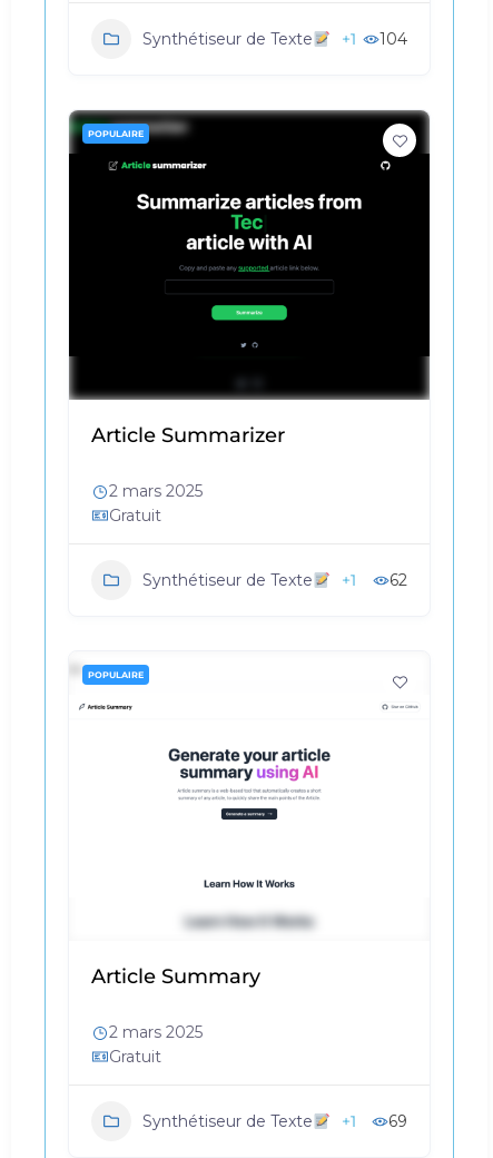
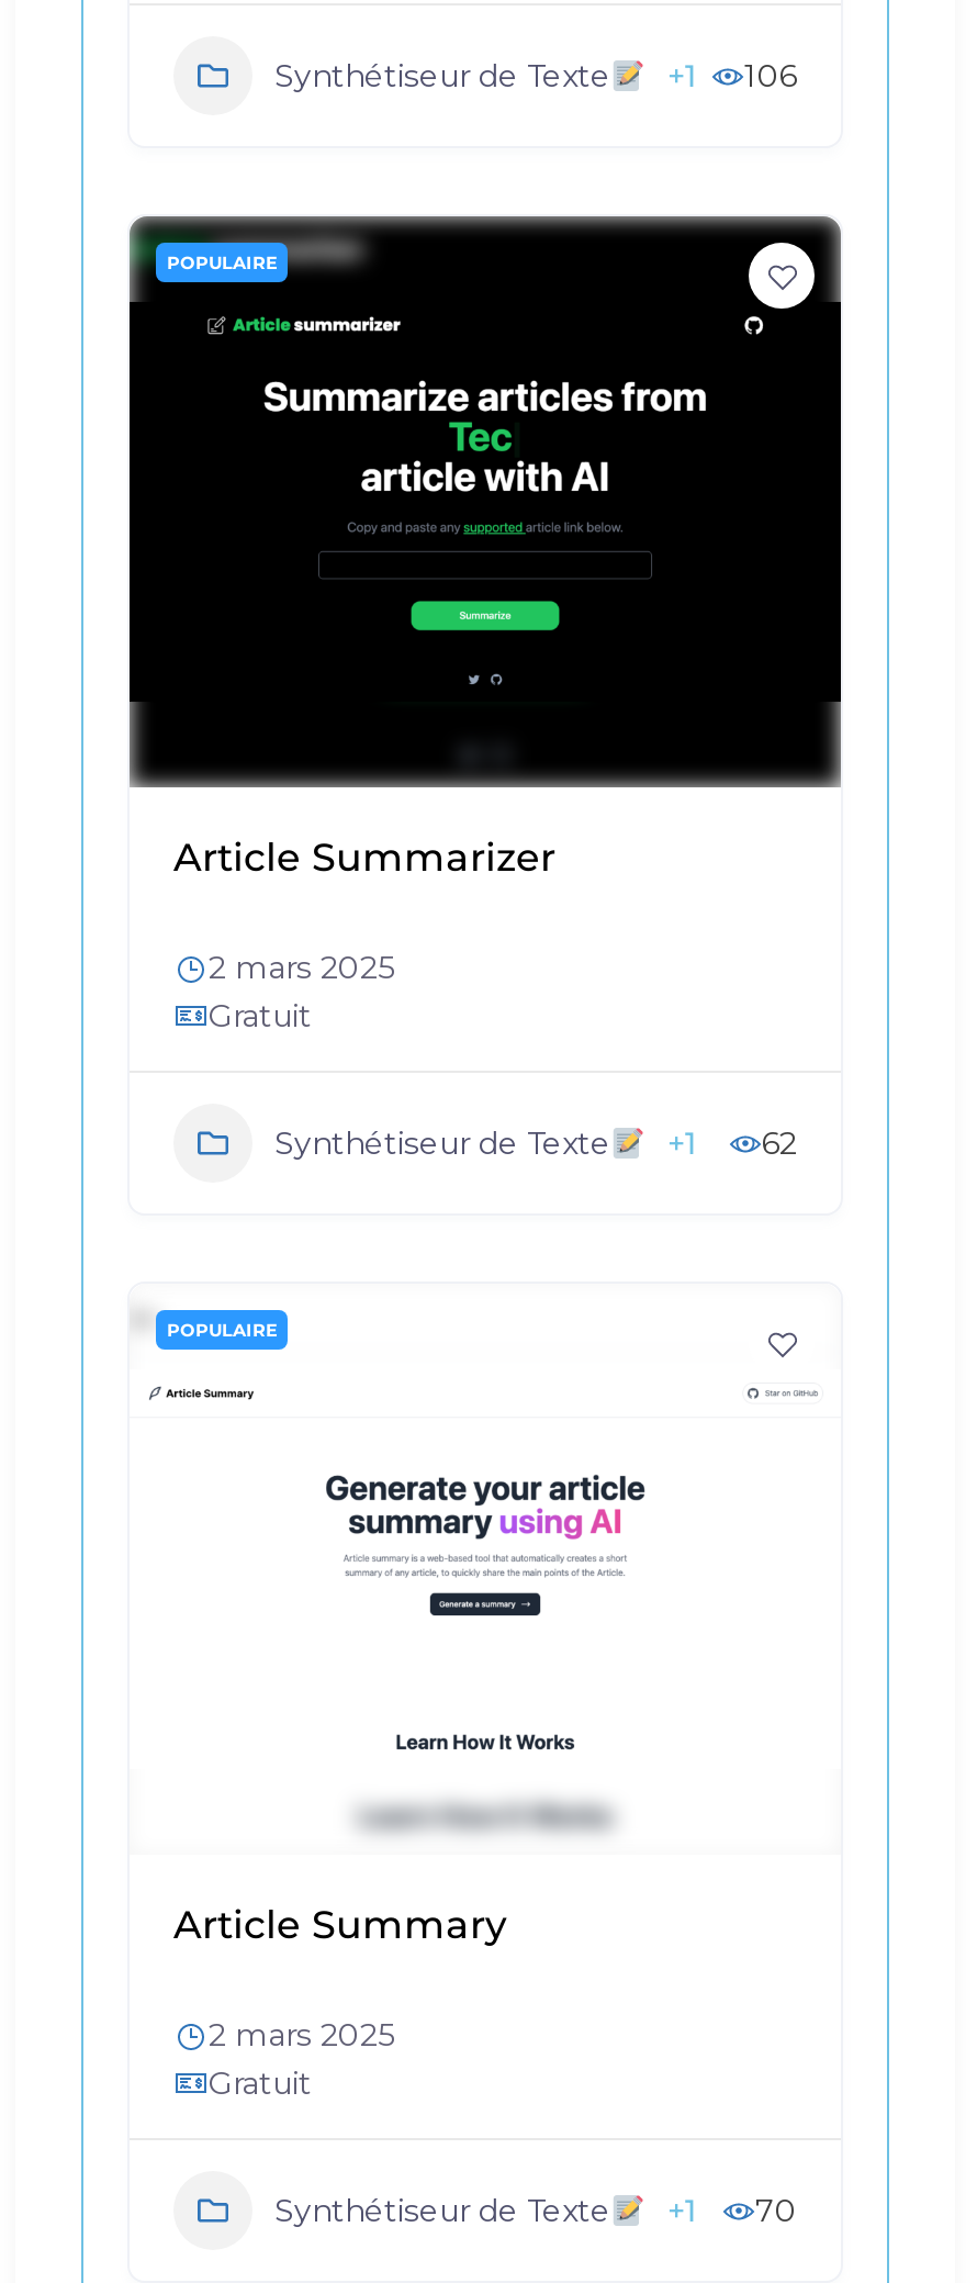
- Synthétiseur de Texte +1 104
+ Synthétiseur de Texte +1 106

- Synthétiseur de Texte +1 69
+ Synthétiseur de Texte +1 70
